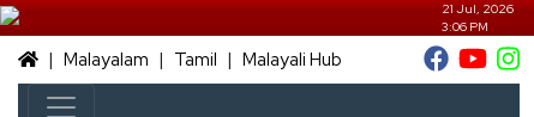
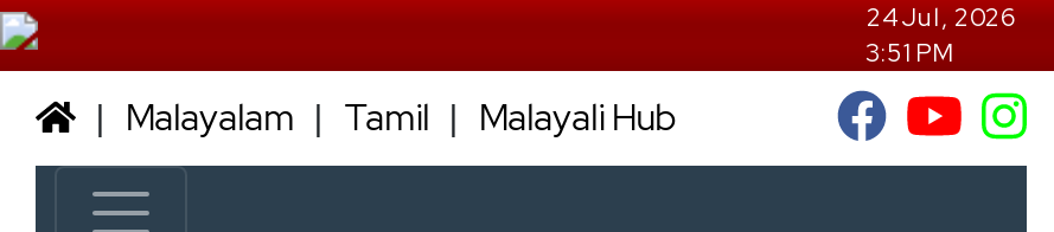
- 21 Jul, 2026
+ 24 Jul, 2026

- 3:06 PM
+ 3:51 PM
